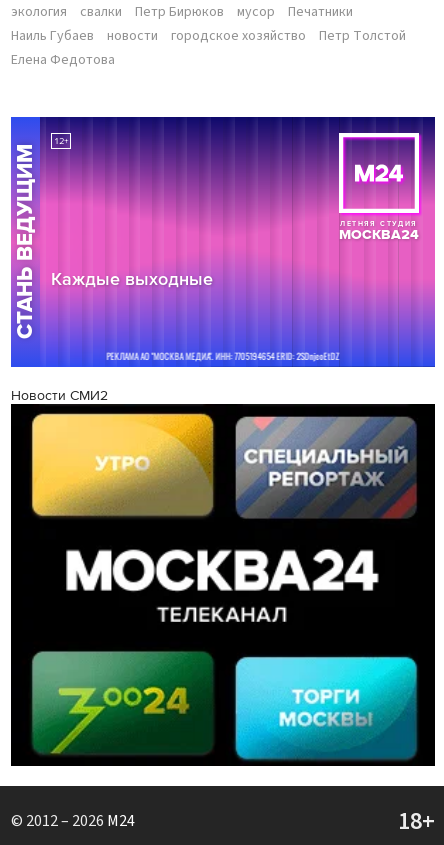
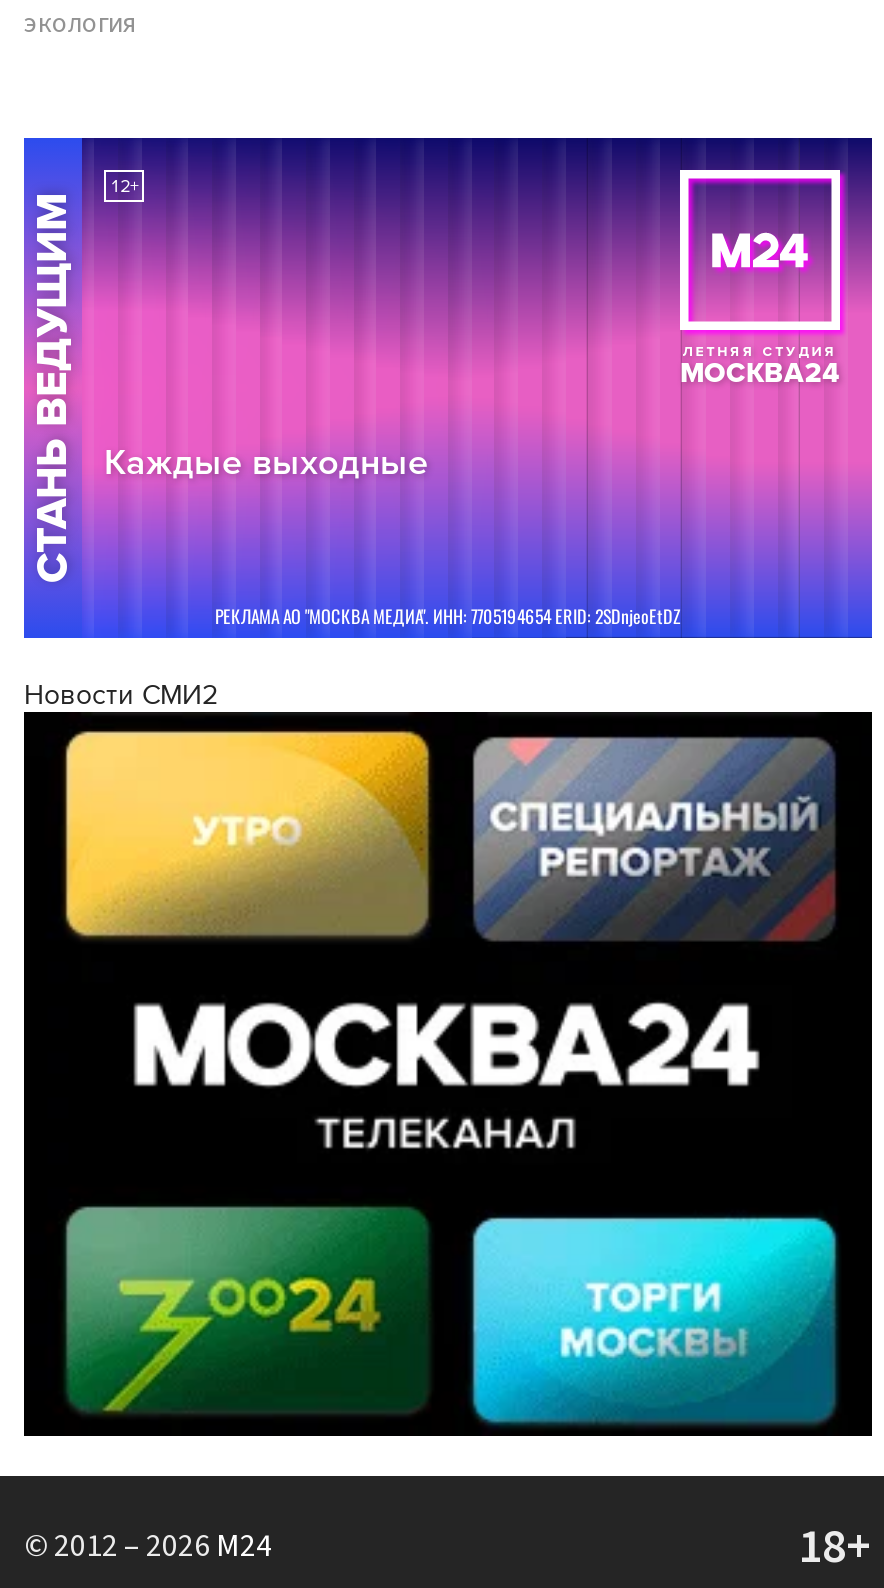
- свалки
- Петр Бирюков
- мусор
- Печатники
- Наиль Губаев
- новости
- городское хозяйство
- Петр Толстой
- Елена Федотова
